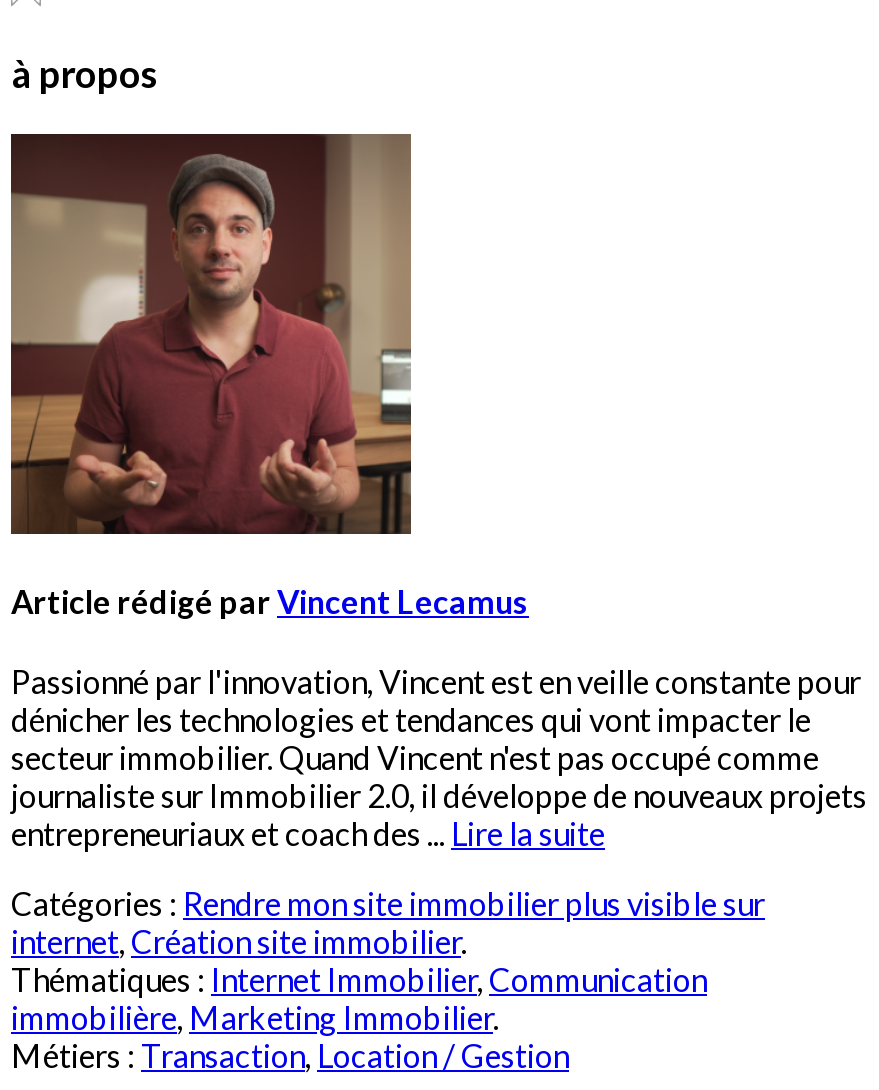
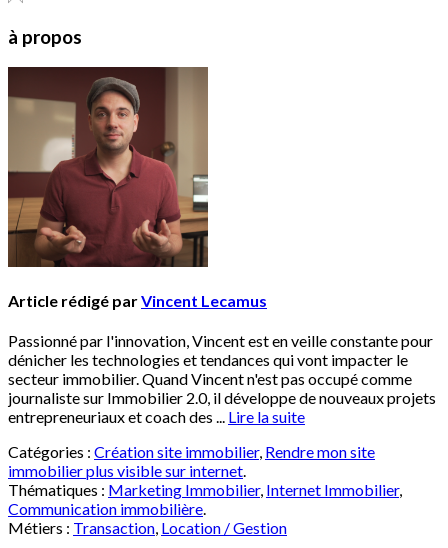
- Catégories : Rendre mon site immobilier plus visible sur
- internet, Création site immobilier.
- Thématiques : Internet Immobilier, Communication
- immobilière, Marketing Immobilier.
+ Catégories : Création site immobilier, Rendre mon site
+ immobilier plus visible sur internet.
+ Thématiques : Marketing Immobilier, Internet Immobilier,
+ Communication immobilière.
